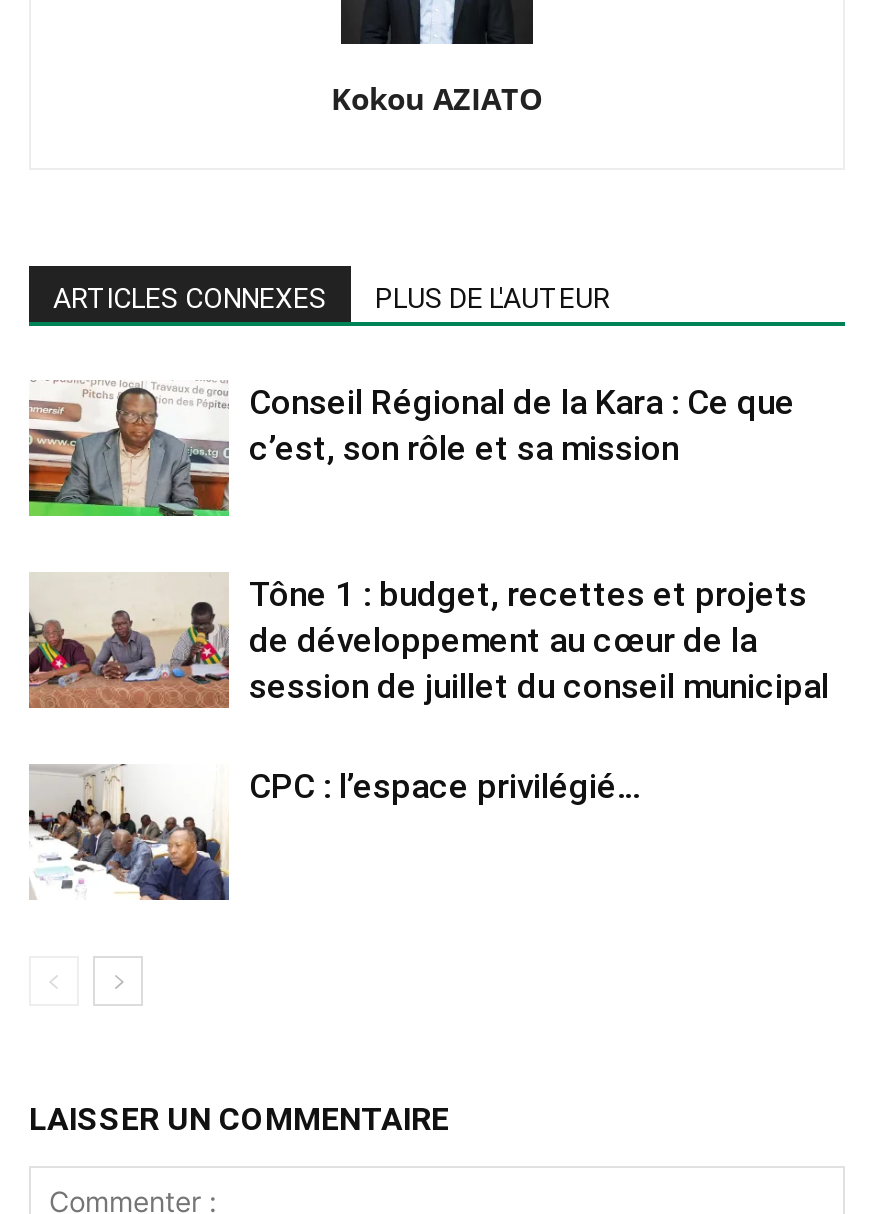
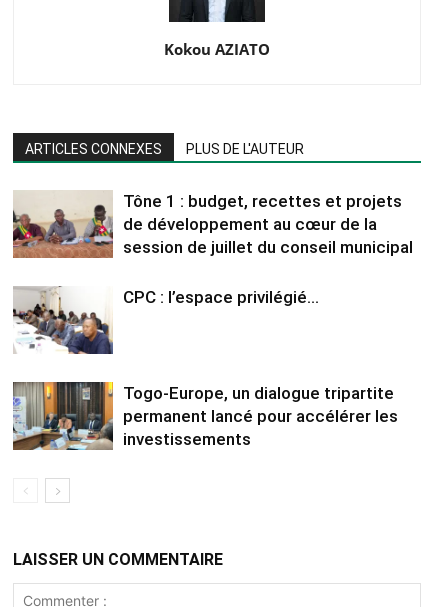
- [image]
- Conseil Régional de la Kara : Ce que
- c’est, son rôle et sa mission

moved up: [image] | Tône 1 : budget, recettes et projets | de développement au cœur de la | session de juillet du conseil municipal | CPC : l’espace privilégié…

moved up: [image]

+ [image]
+ Togo-Europe, un dialogue tripartite
+ permanent lancé pour accélérer les
+ investissements
